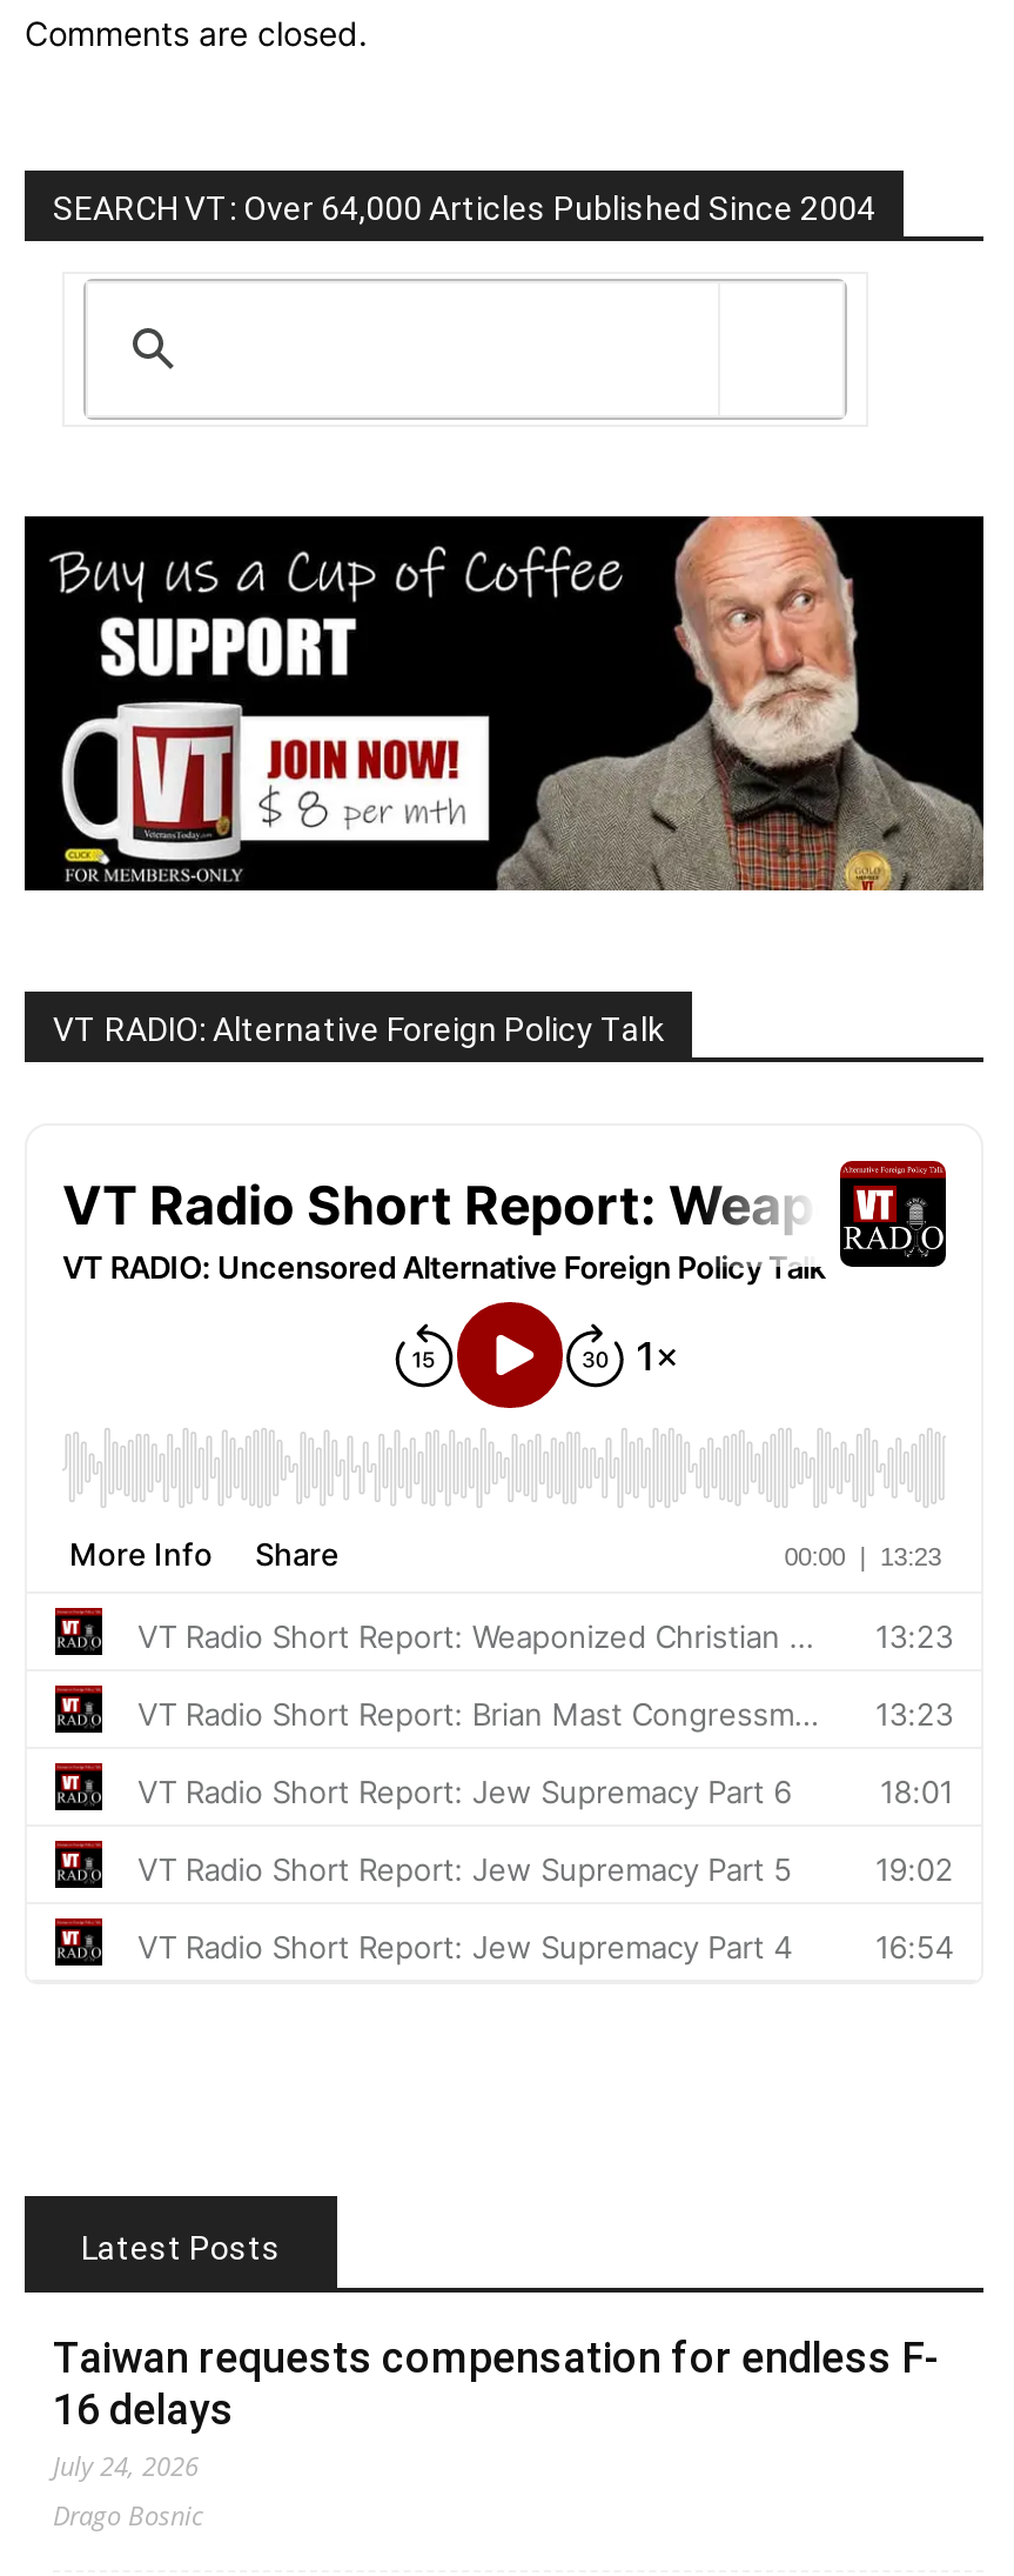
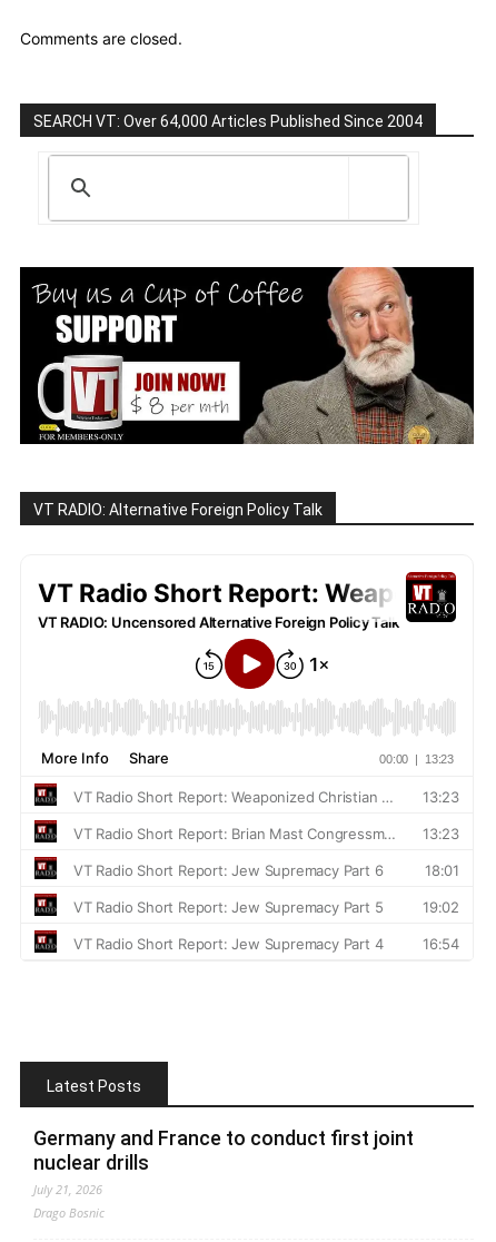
- Taiwan requests compensation for endless F-
- 16 delays
- July 24, 2026
+ Germany and France to conduct first joint
+ nuclear drills
+ July 21, 2026
